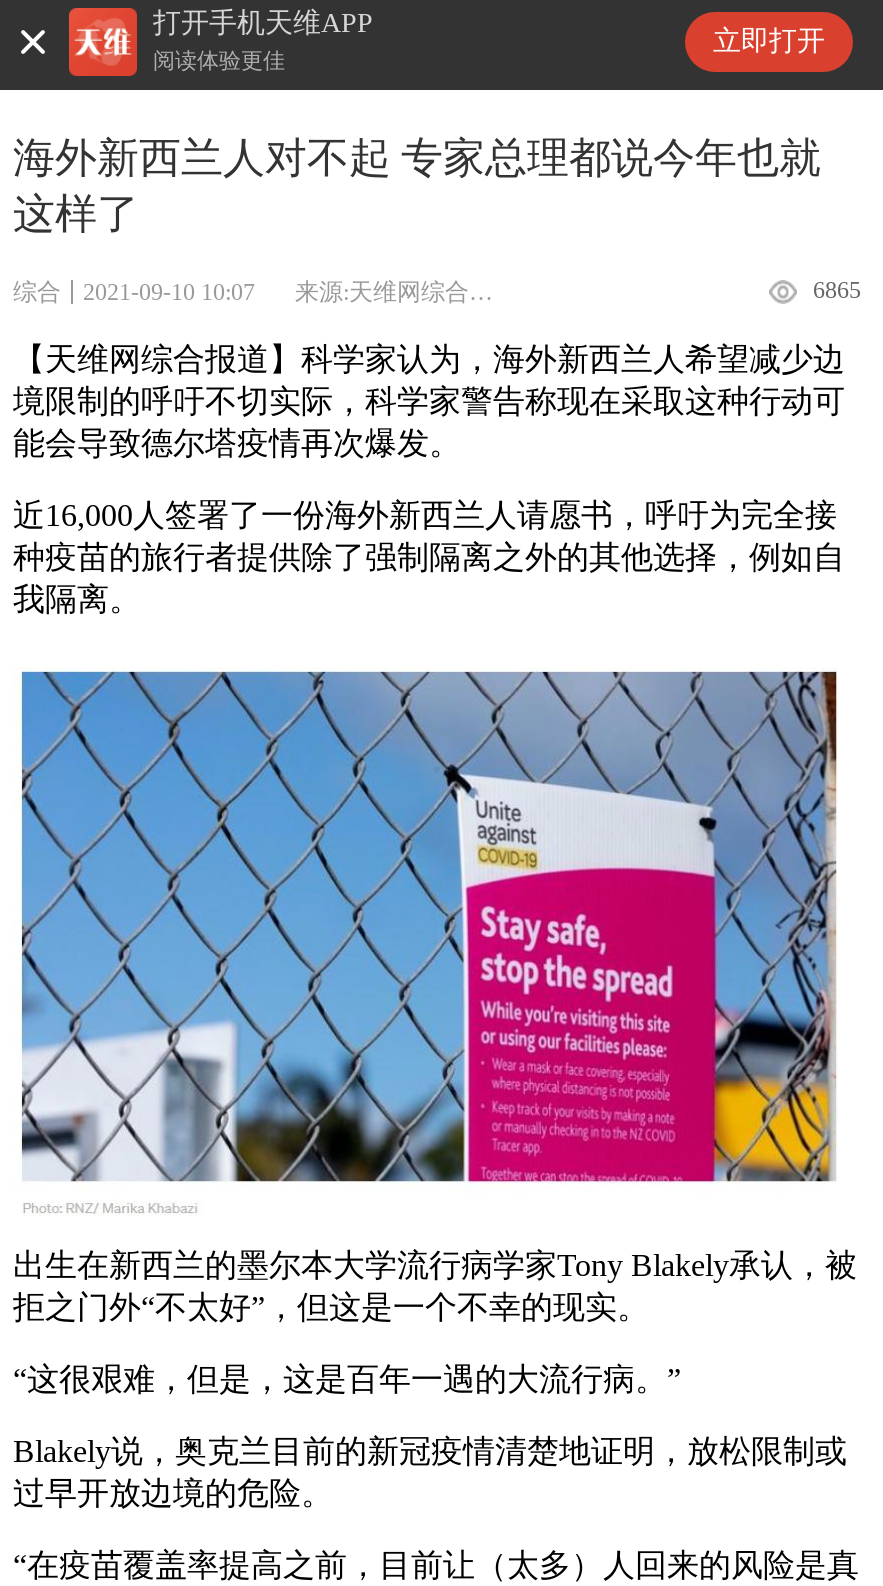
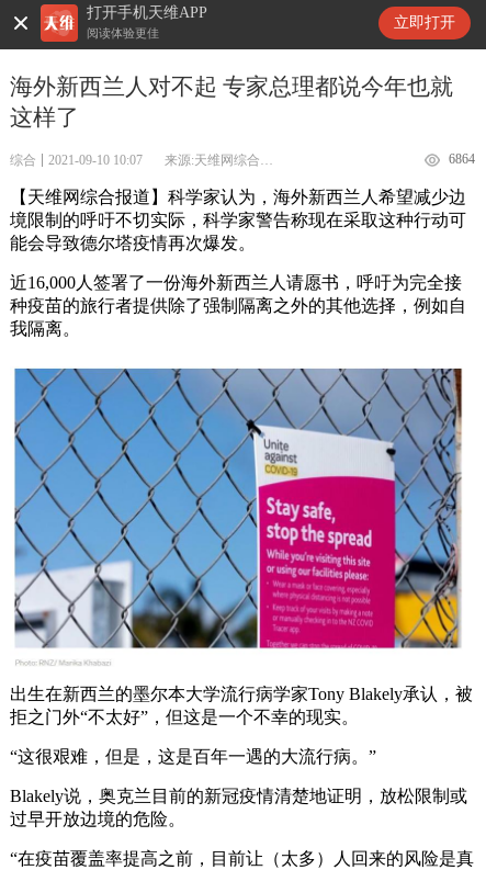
- 6865
+ 6864
